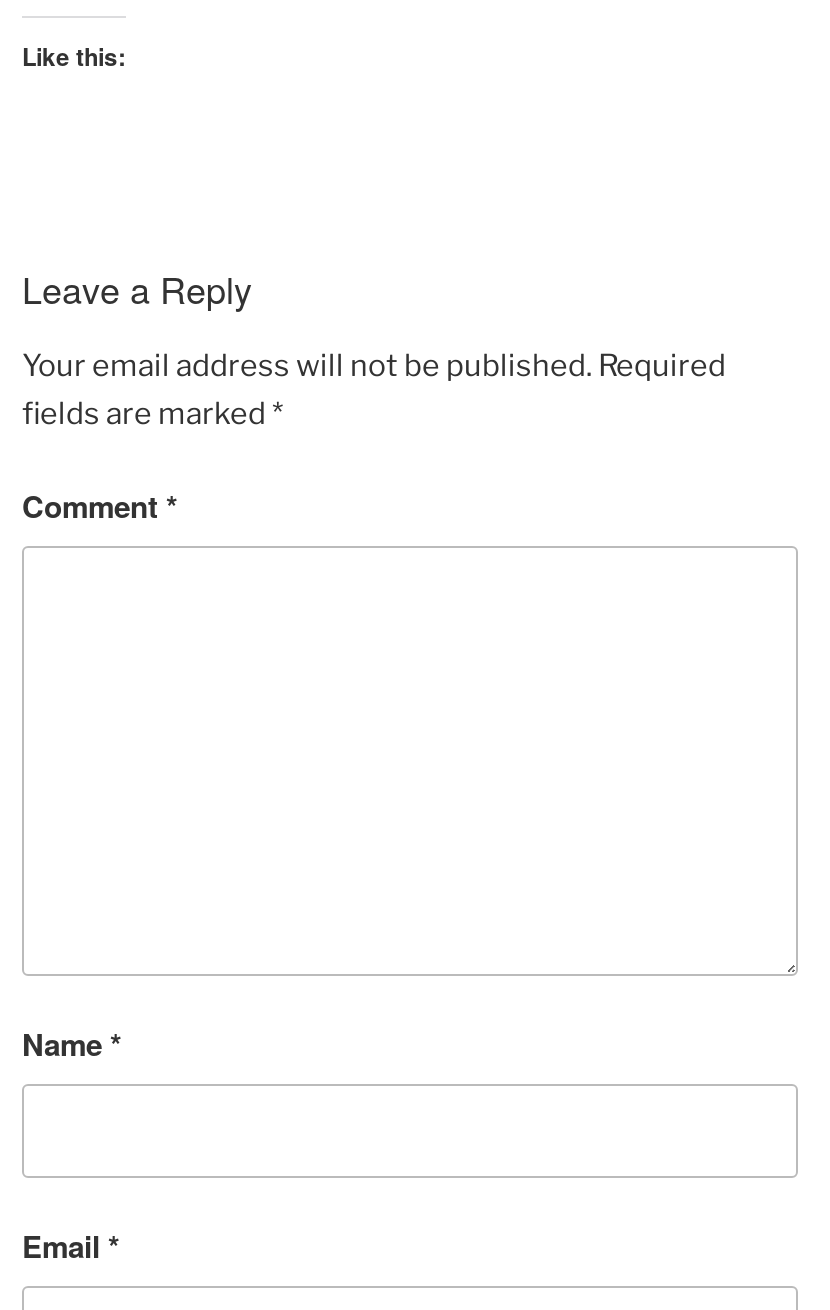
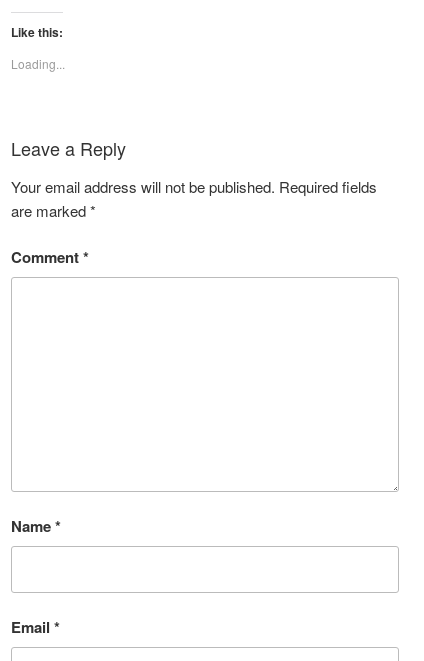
+ Loading...
